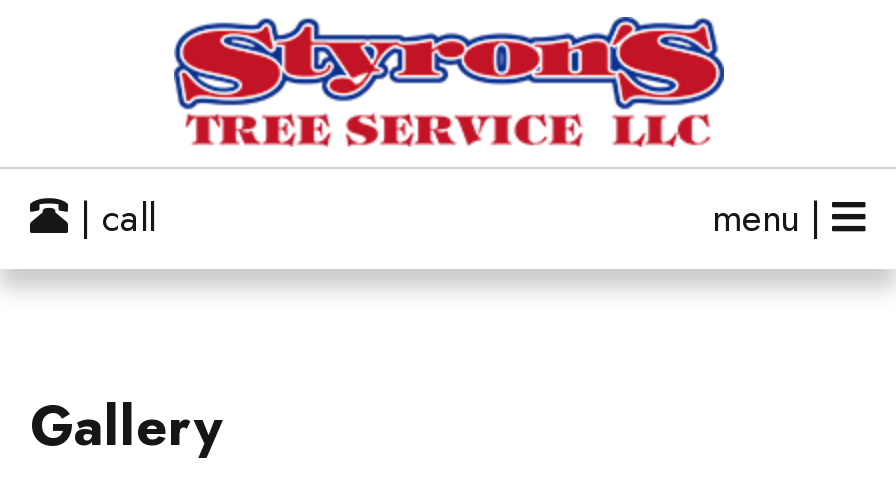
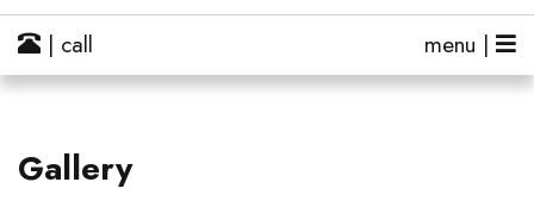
- [image]
